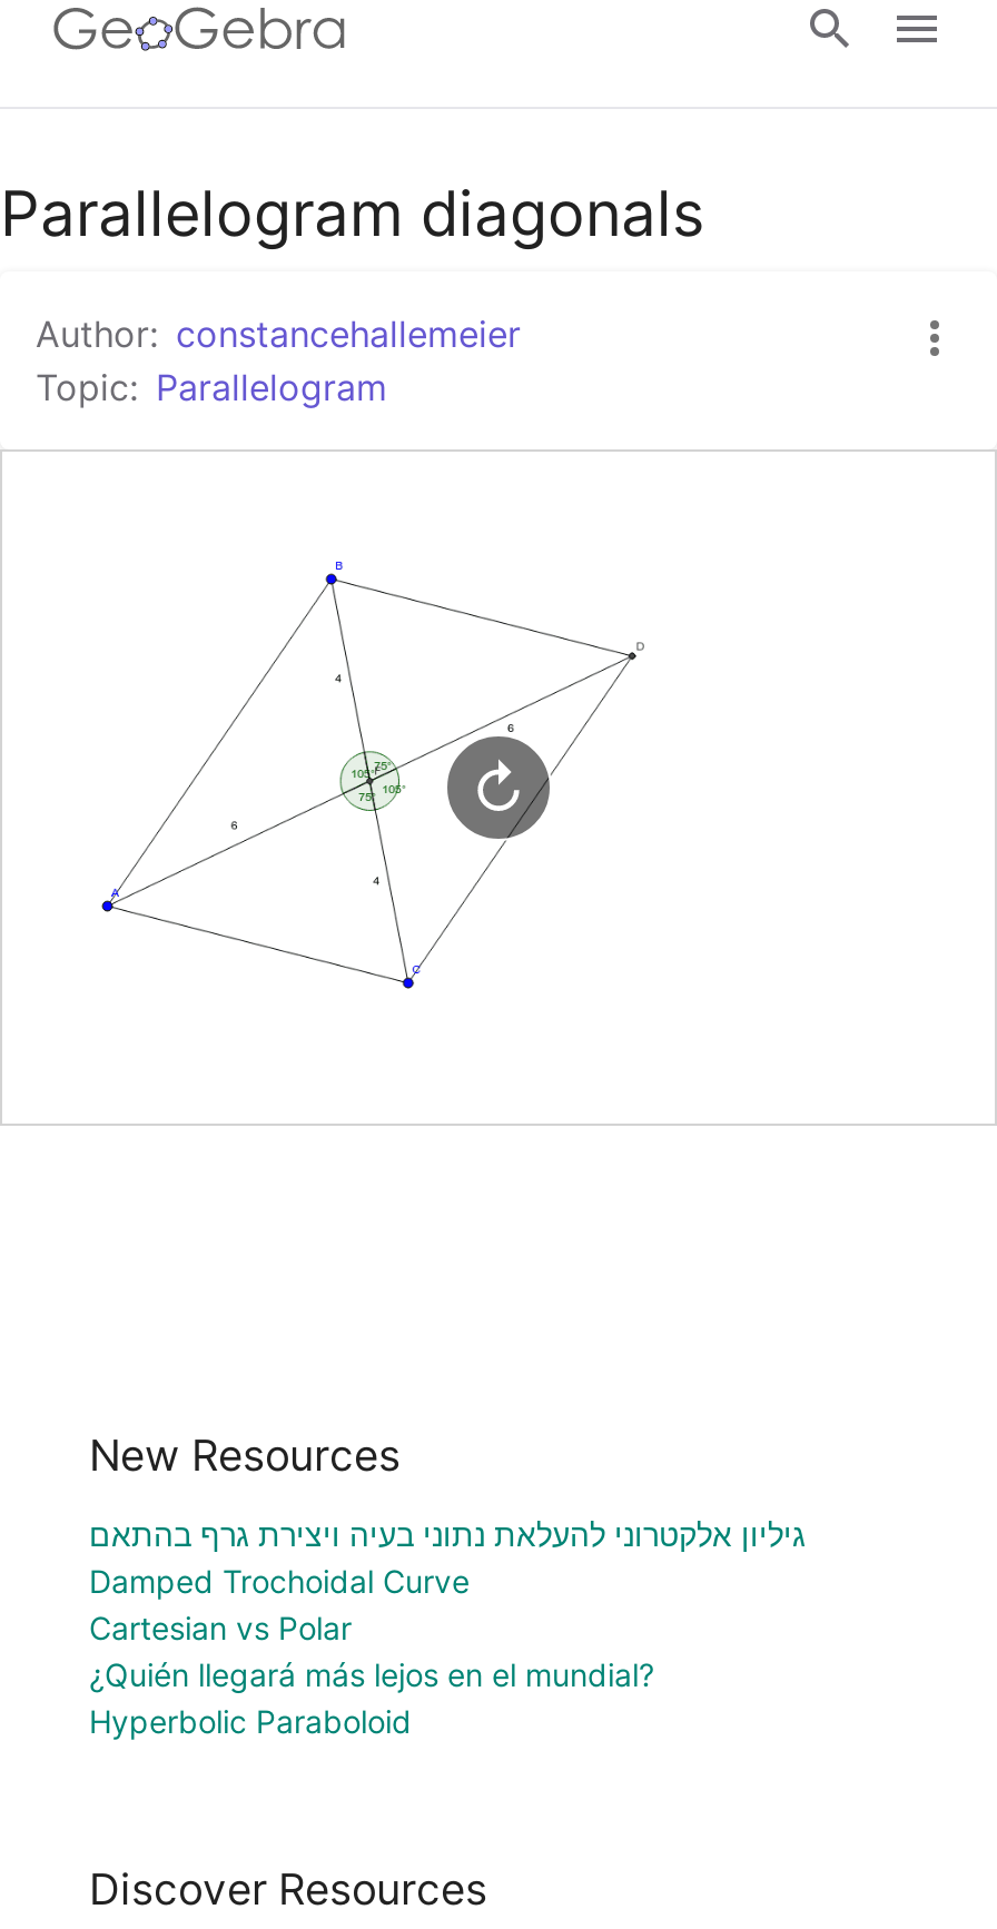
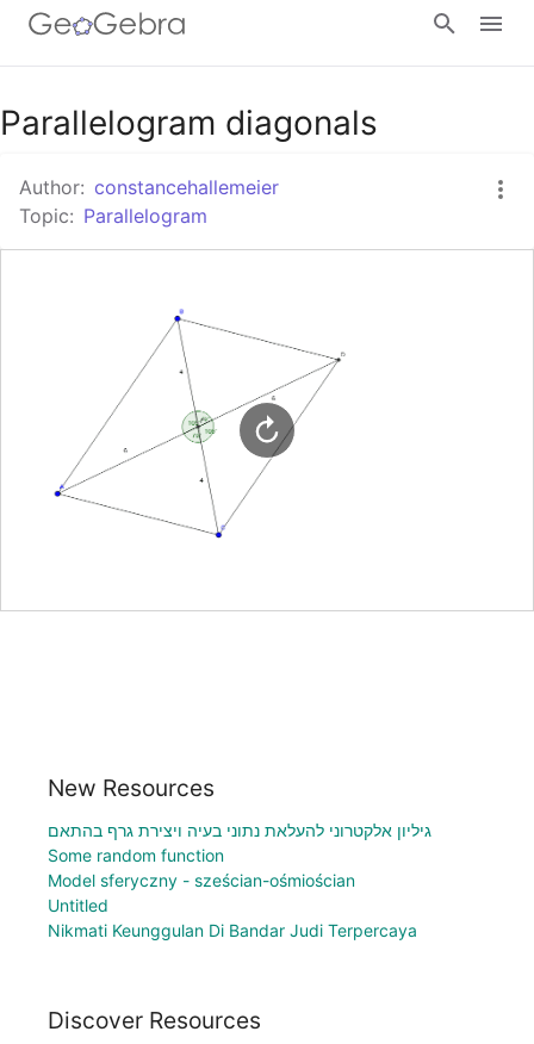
- Damped Trochoidal Curve
- Cartesian vs Polar
- ¿Quién llegará más lejos en el mundial?
- Hyperbolic Paraboloid
+ Some random function
+ Model sferyczny - sześcian-ośmiościan
+ Untitled
+ Nikmati Keunggulan Di Bandar Judi Terpercaya
